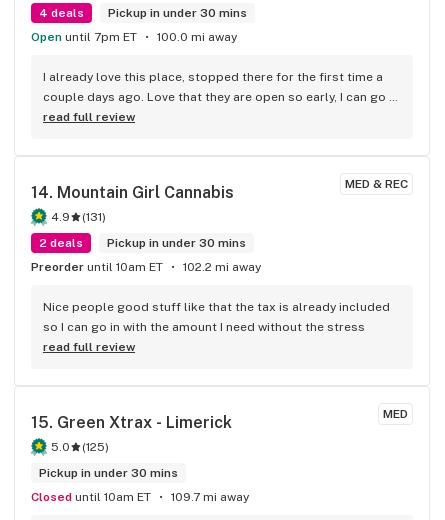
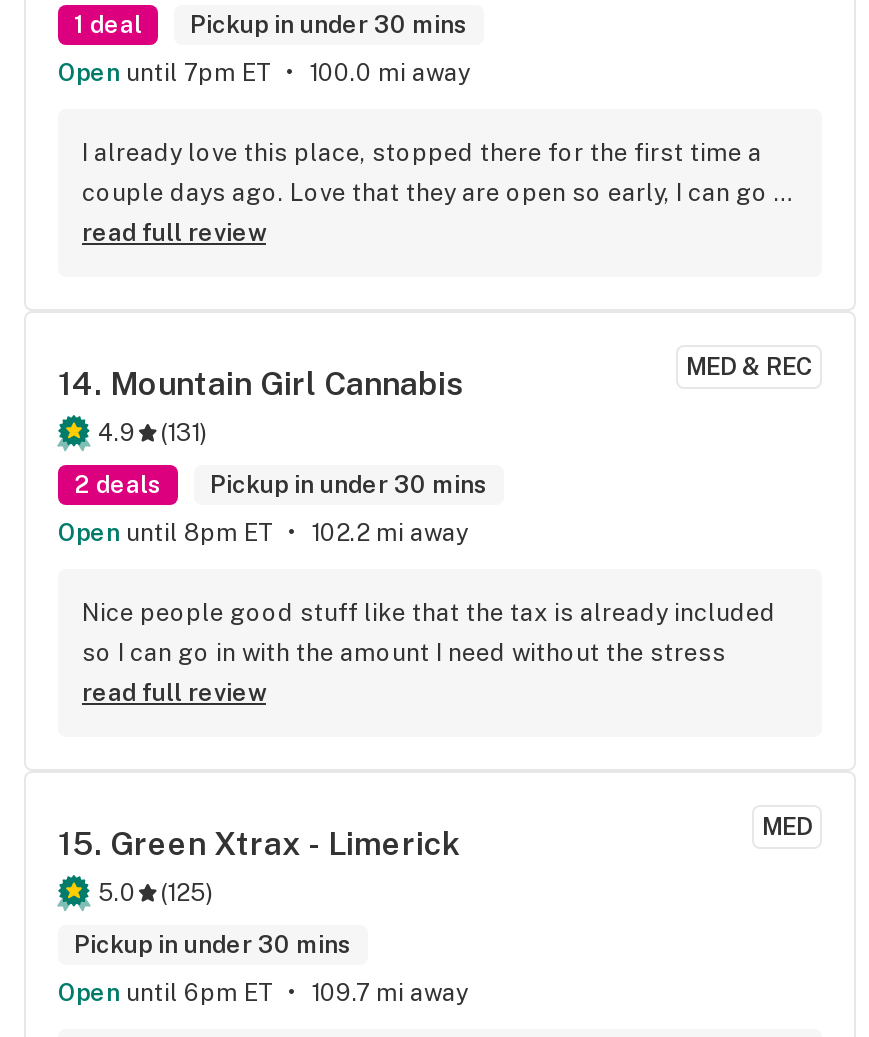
- 4 deals Pickup in under 30 mins
+ 1 deal Pickup in under 30 mins

- Preorder until 10am ET
+ Open until 8pm ET

- Closed until 10am ET
+ Open until 6pm ET
